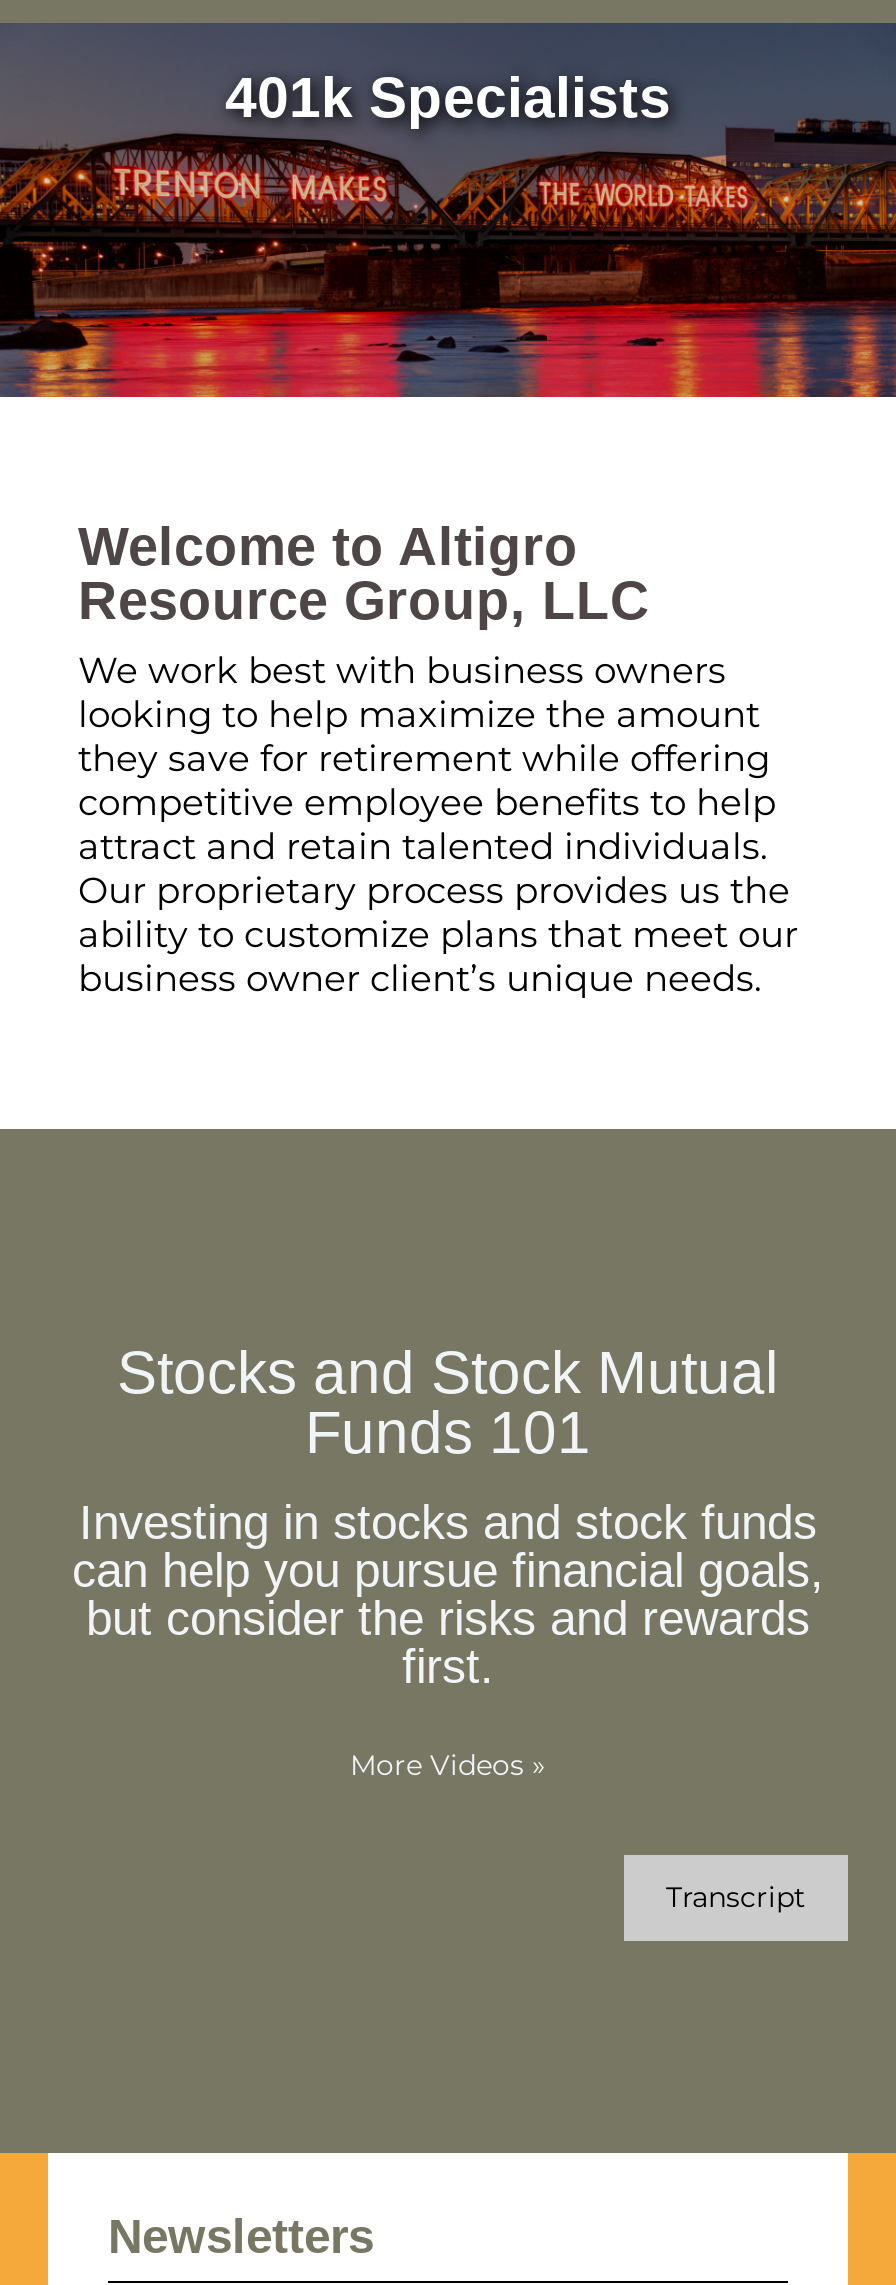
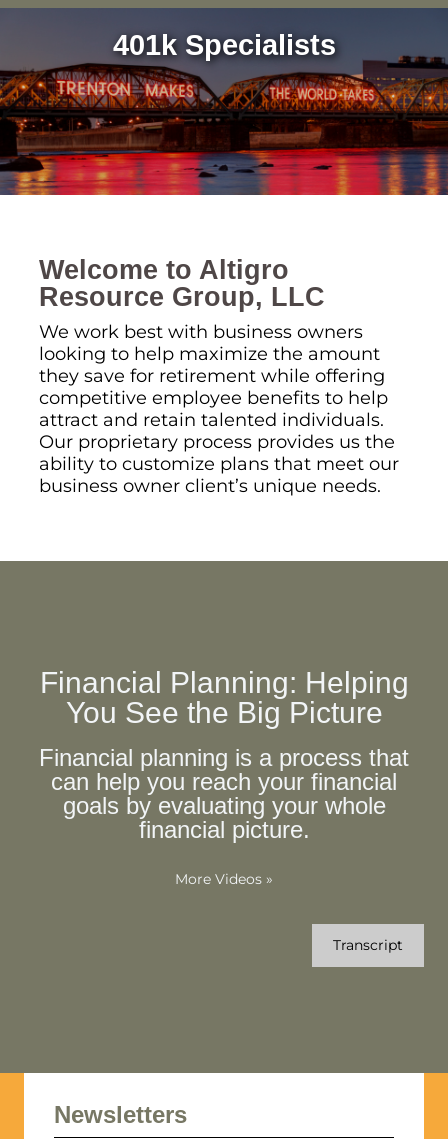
- Stocks and Stock Mutual
- Funds 101
+ Financial Planning: Helping
+ You See the Big Picture

- Investing in stocks and stock funds
- can help you pursue financial goals,
- but consider the risks and rewards
- first.
+ Financial planning is a process that
+ can help you reach your financial
+ goals by evaluating your whole
+ financial picture.
